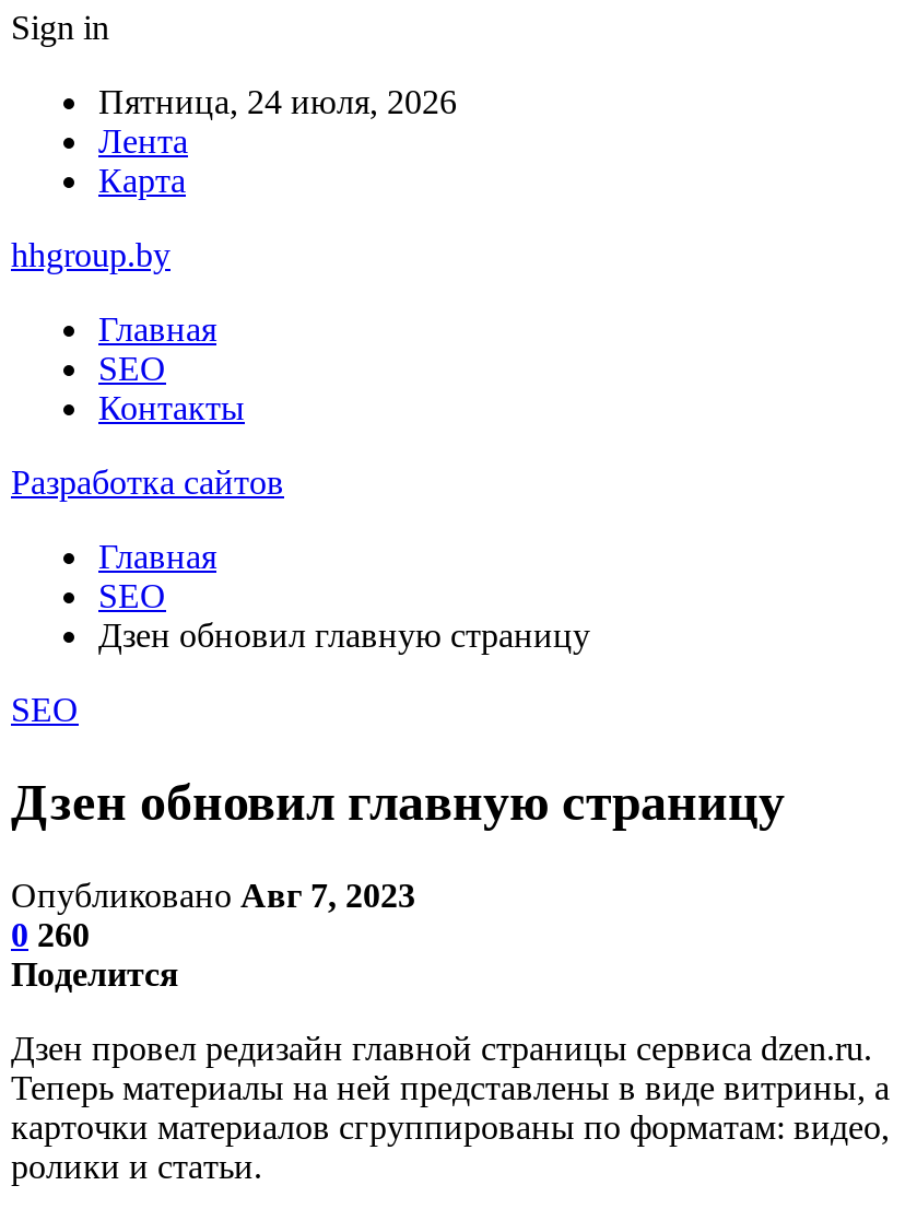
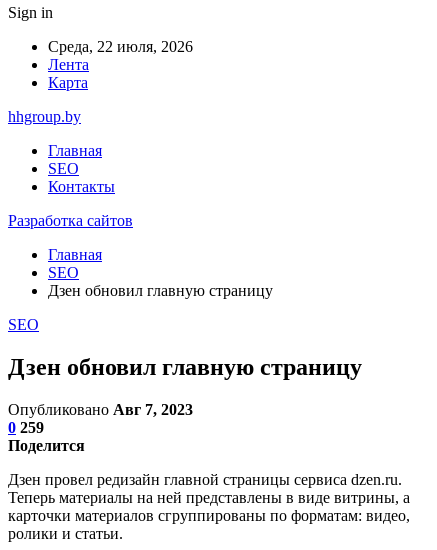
- Пятница, 24 июля, 2026
+ Среда, 22 июля, 2026

- 0 260
+ 0 259
